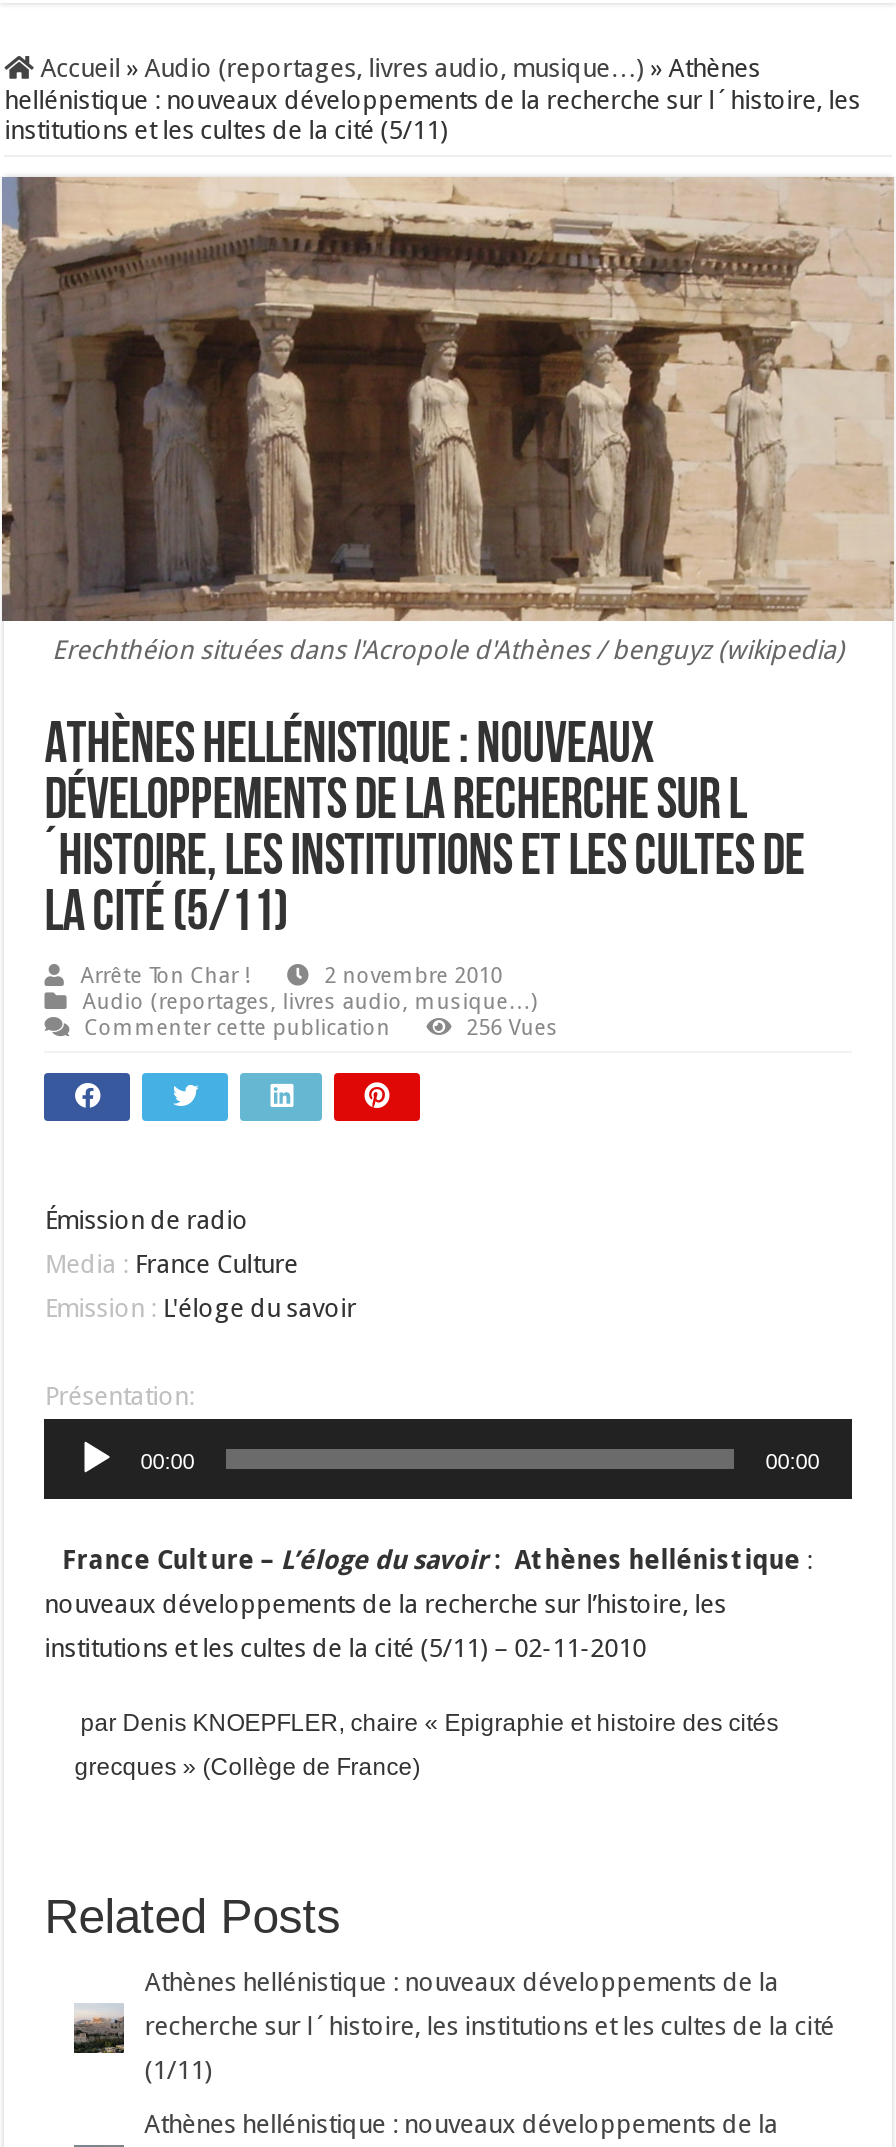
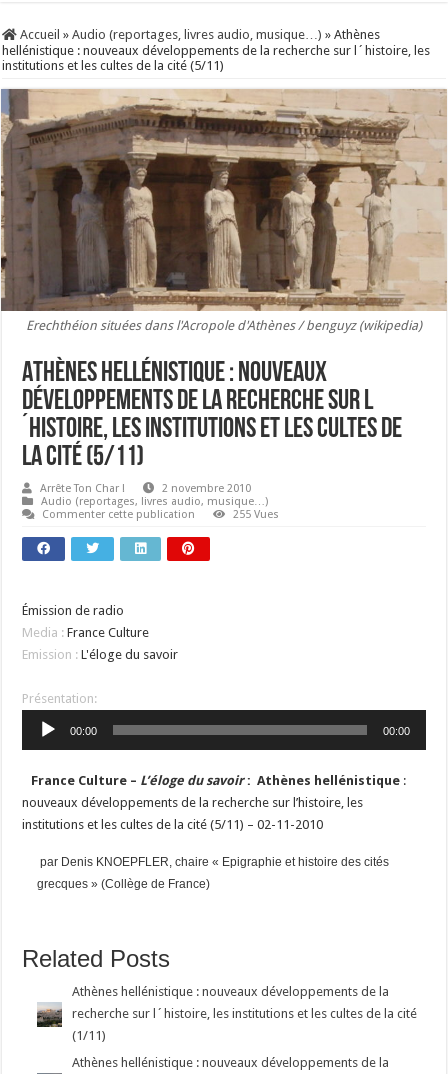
- 256 Vues
+ 255 Vues
